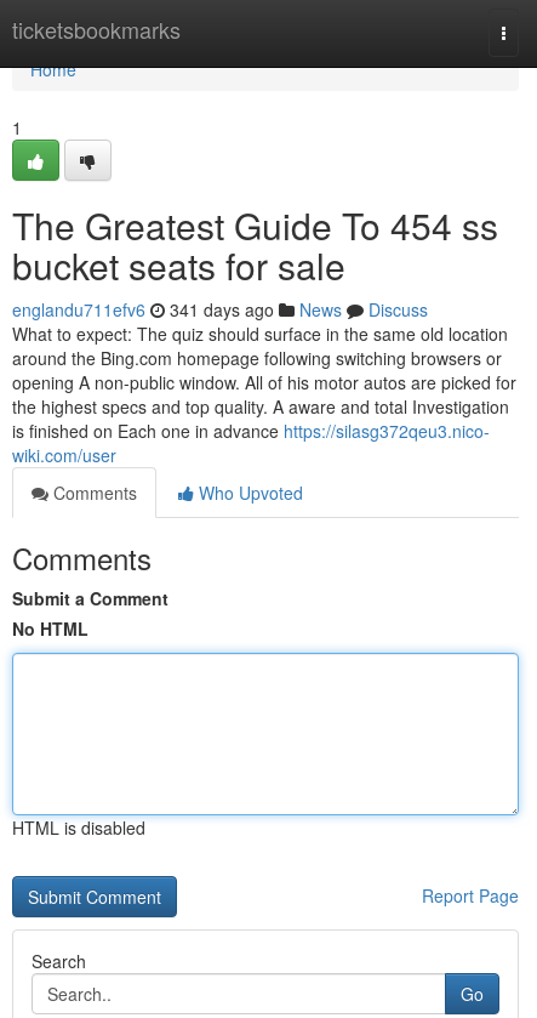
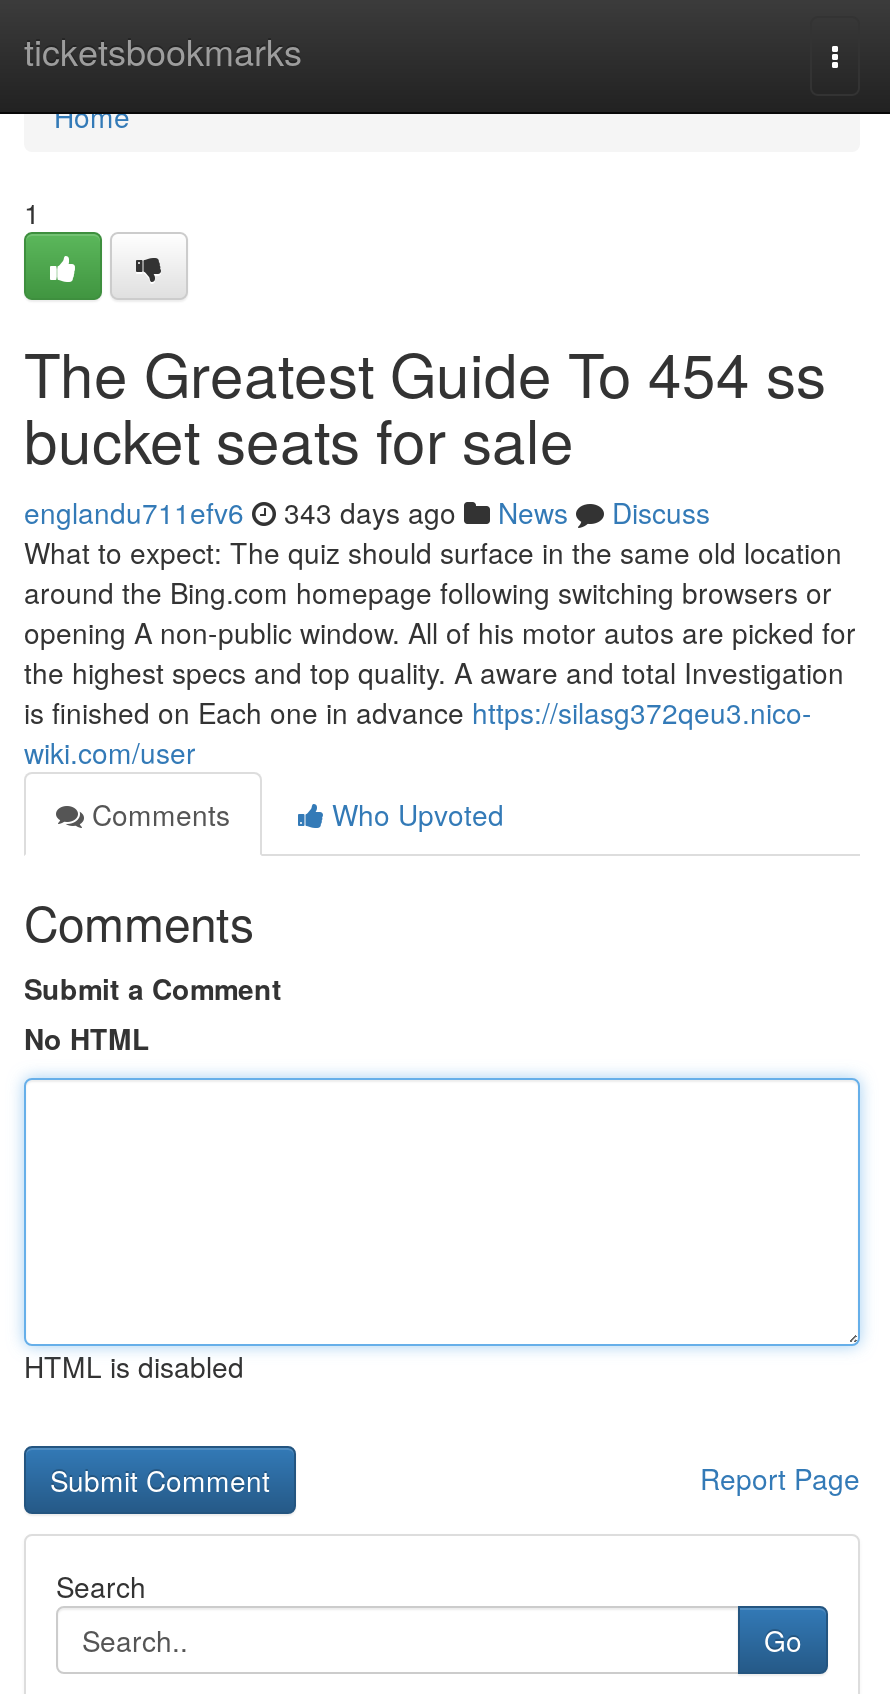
- englandu711efv6 341 days ago News Discuss
+ englandu711efv6 343 days ago News Discuss
